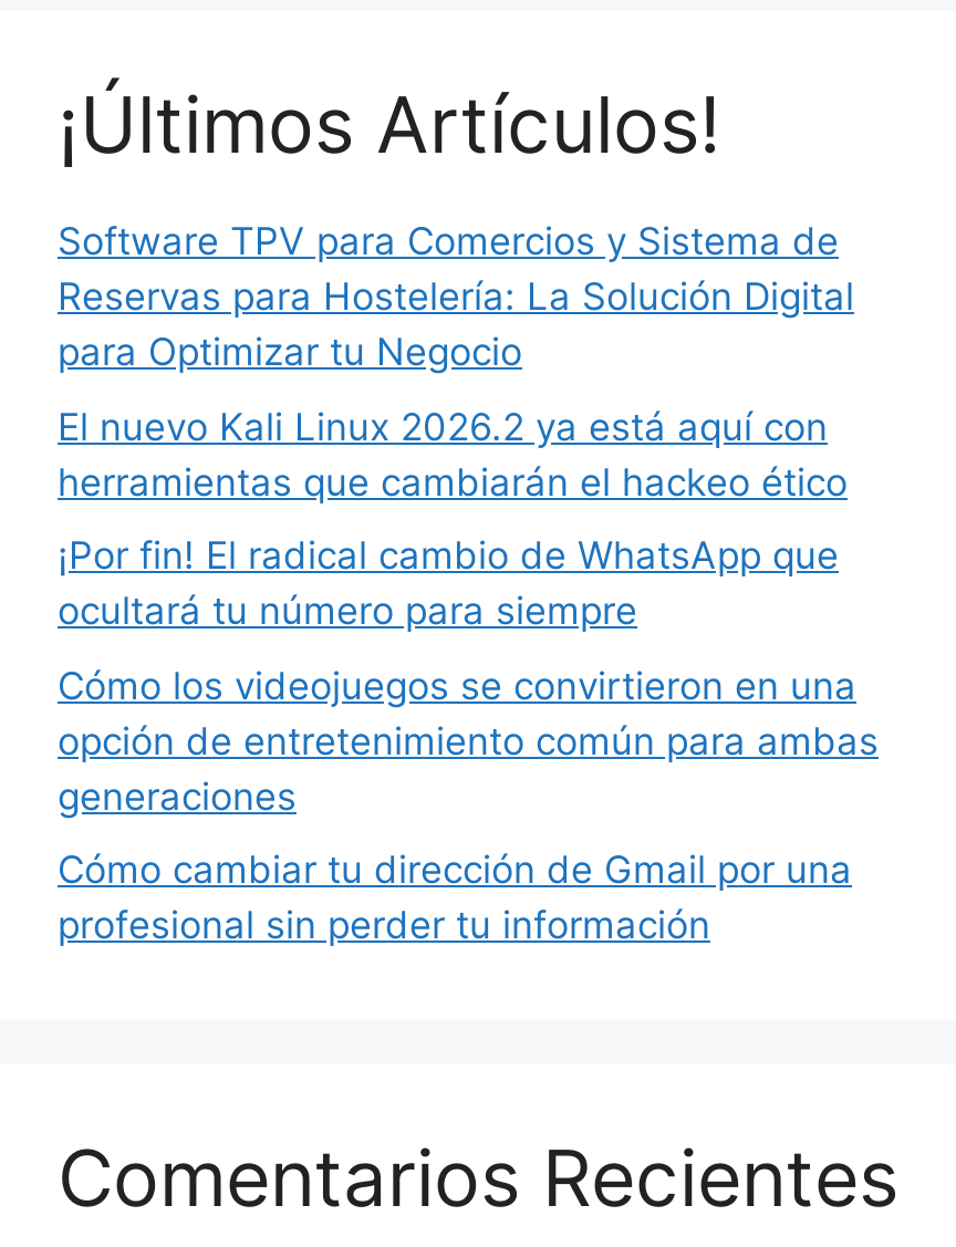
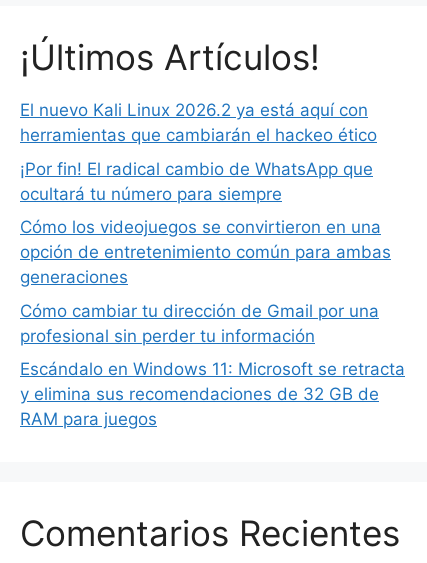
- Software TPV para Comercios y Sistema de
- Reservas para Hostelería: La Solución Digital
- para Optimizar tu Negocio

moved up: El nuevo Kali Linux 2026.2 ya está aquí con | herramientas que cambiarán el hackeo ético | ¡Por fin! El radical cambio de WhatsApp que | ... | Cómo cambiar tu dirección de Gmail por una | profesional sin perder tu información

+ Escándalo en Windows 11: Microsoft se retracta
+ y elimina sus recomendaciones de 32 GB de
+ RAM para juegos
